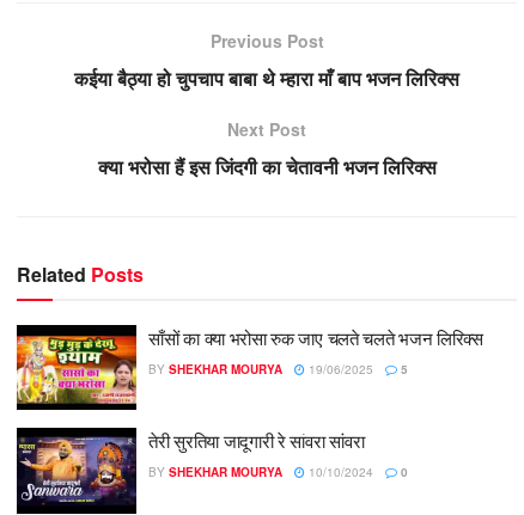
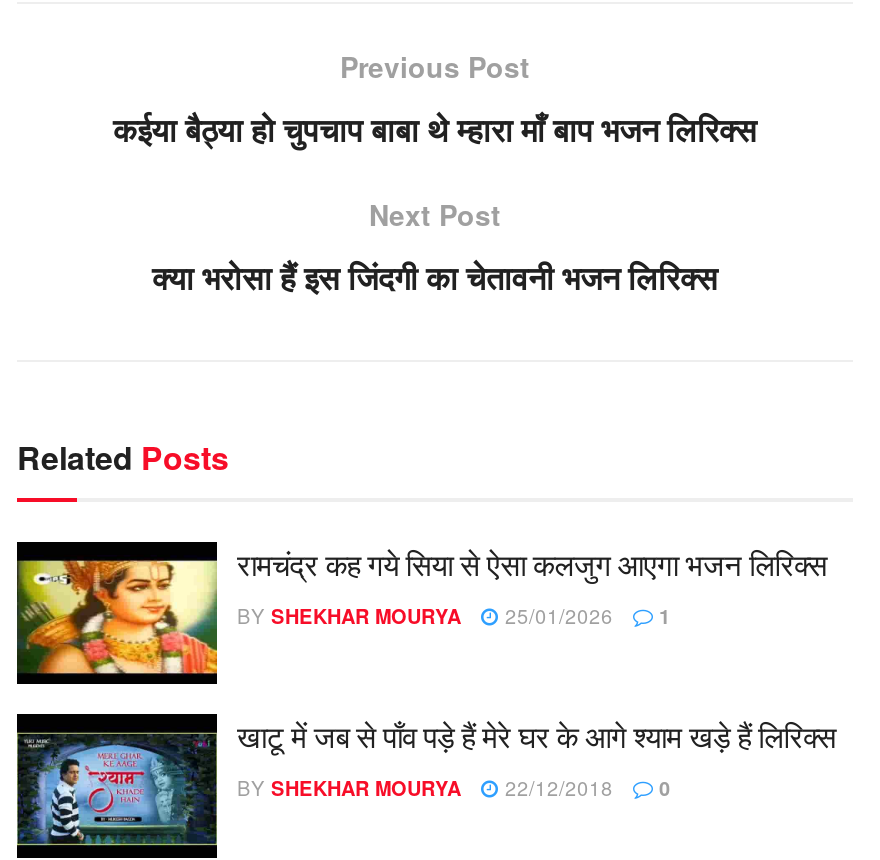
- [image]
- साँसों का क्या भरोसा रुक जाए चलते चलते भजन लिरिक्स
+ [image]
+ रामचंद्र कह गये सिया से ऐसा कलजुग आएगा भजन लिरिक्स

- 19/06/2025
- 5
+ 25/01/2026
+ 1

- [image]
- तेरी सुरतिया जादूगारी रे सांवरा सांवरा
+ [image]
+ खाटू में जब से पाँव पड़े हैं मेरे घर के आगे श्याम खड़े हैं लिरिक्स

- BY SHEKHAR MOURYA 10/10/2024 0
+ BY SHEKHAR MOURYA 22/12/2018 0
